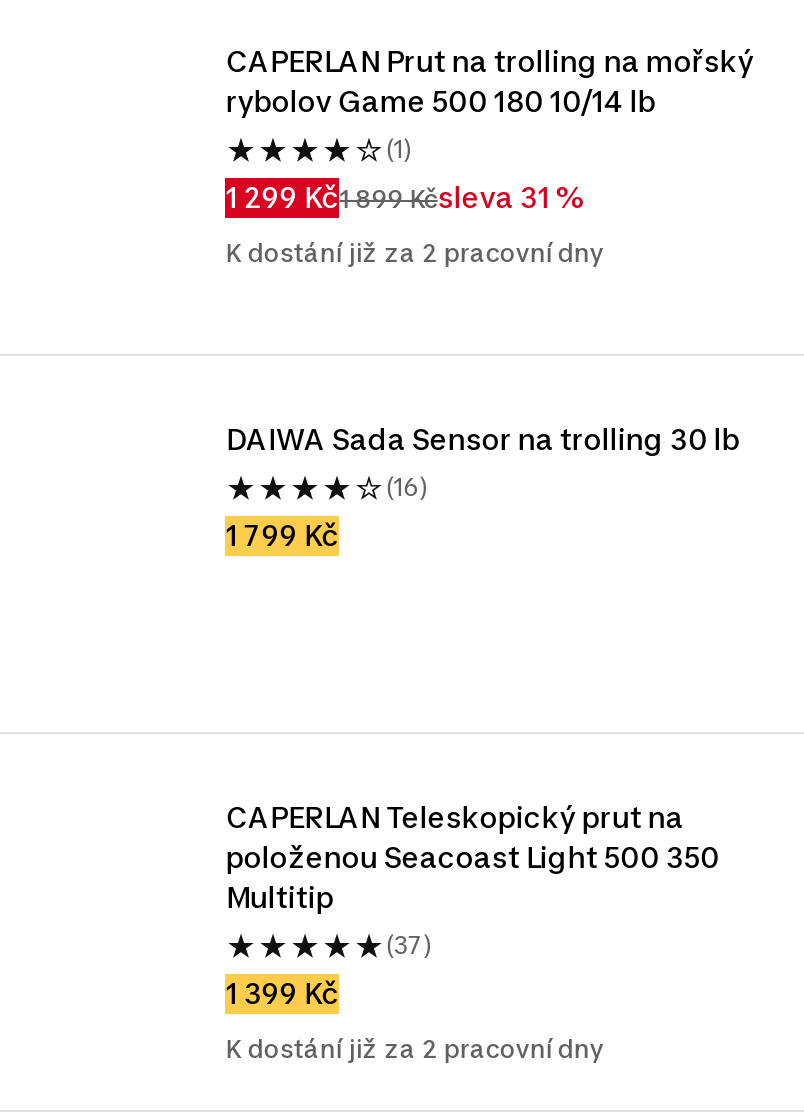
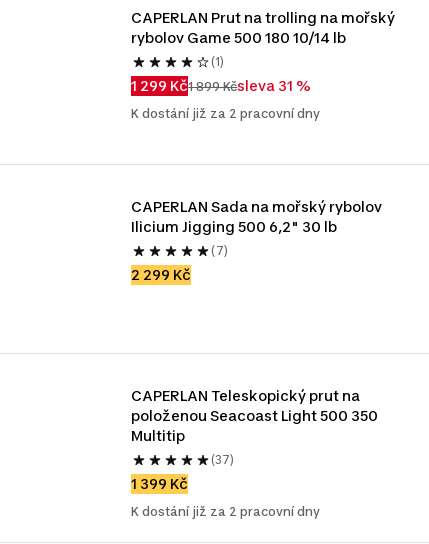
- DAIWA Sada Sensor na trolling 30 lb
+ CAPERLAN Sada na mořský rybolov
+ Ilicium Jigging 500 6,2" 30 lb

- (16)
+ (7)

- 1 799 Kč
+ 2 299 Kč
